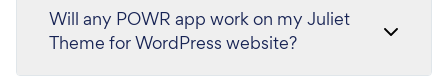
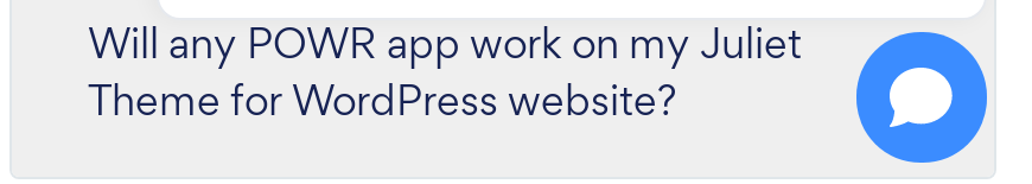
+ [image]
